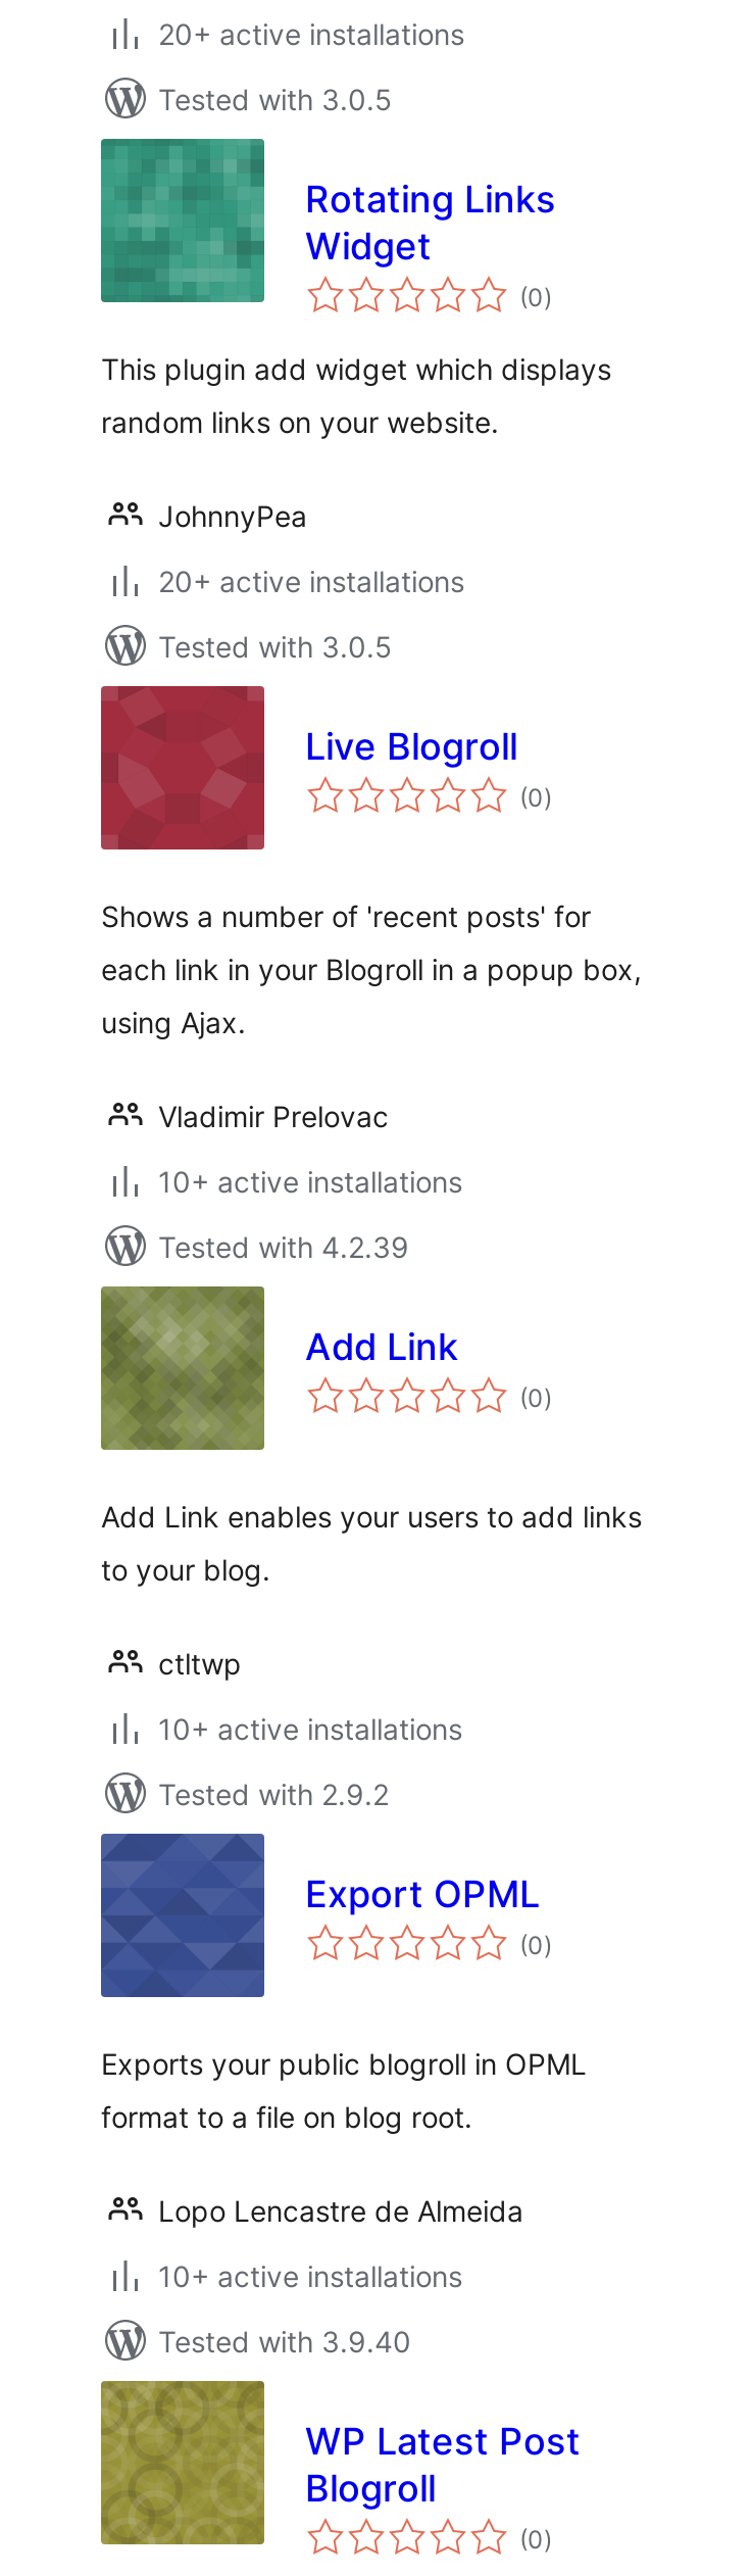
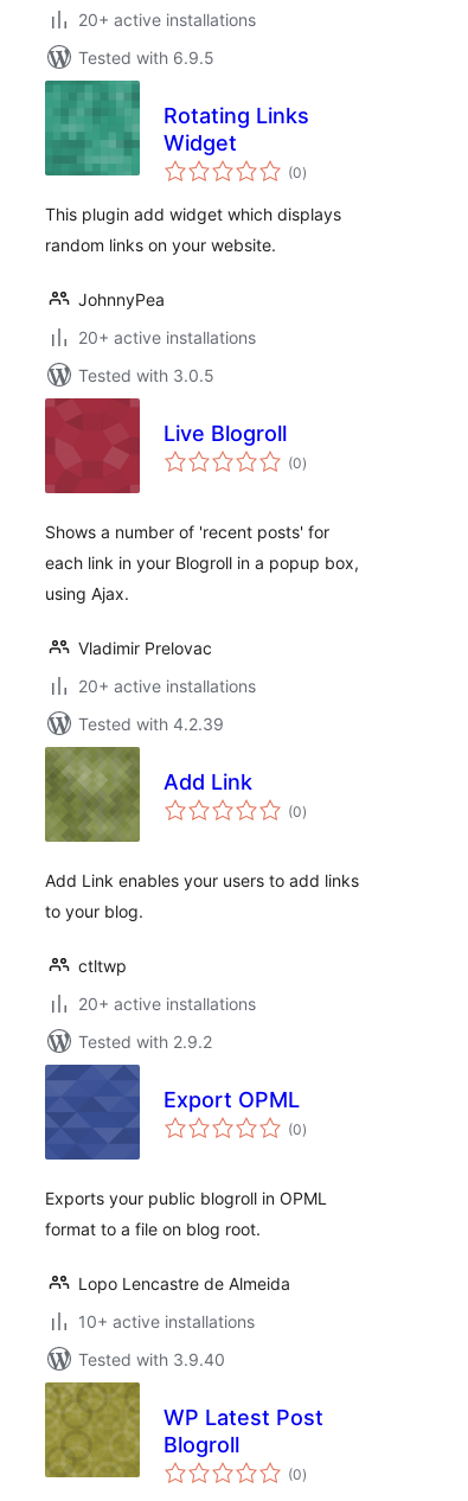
- Tested with 3.0.5
+ Tested with 6.9.5

- 10+ active installations
+ 20+ active installations

- 10+ active installations
+ 20+ active installations
